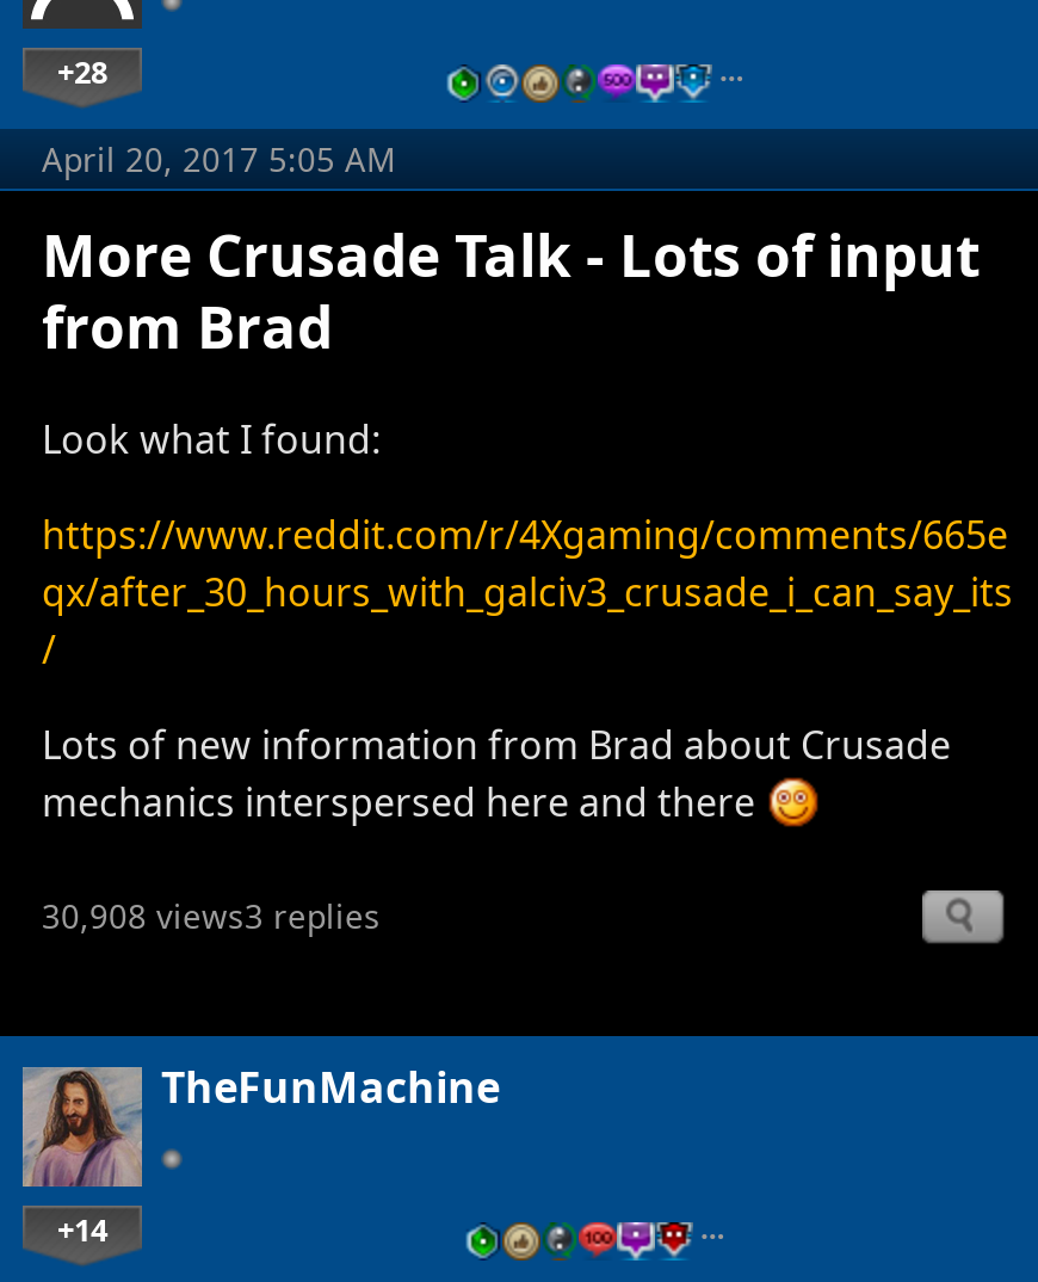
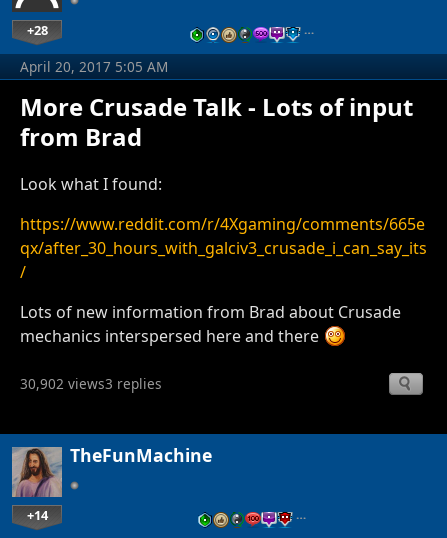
- 30,908 views3 replies
+ 30,902 views3 replies
